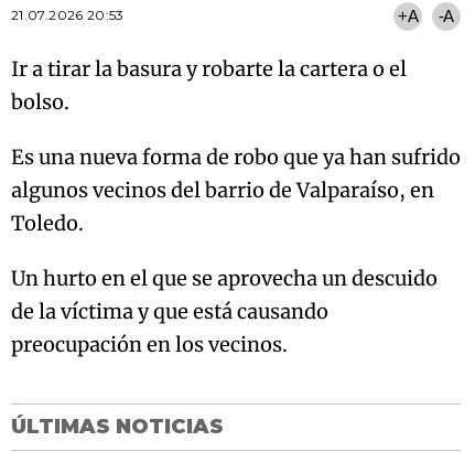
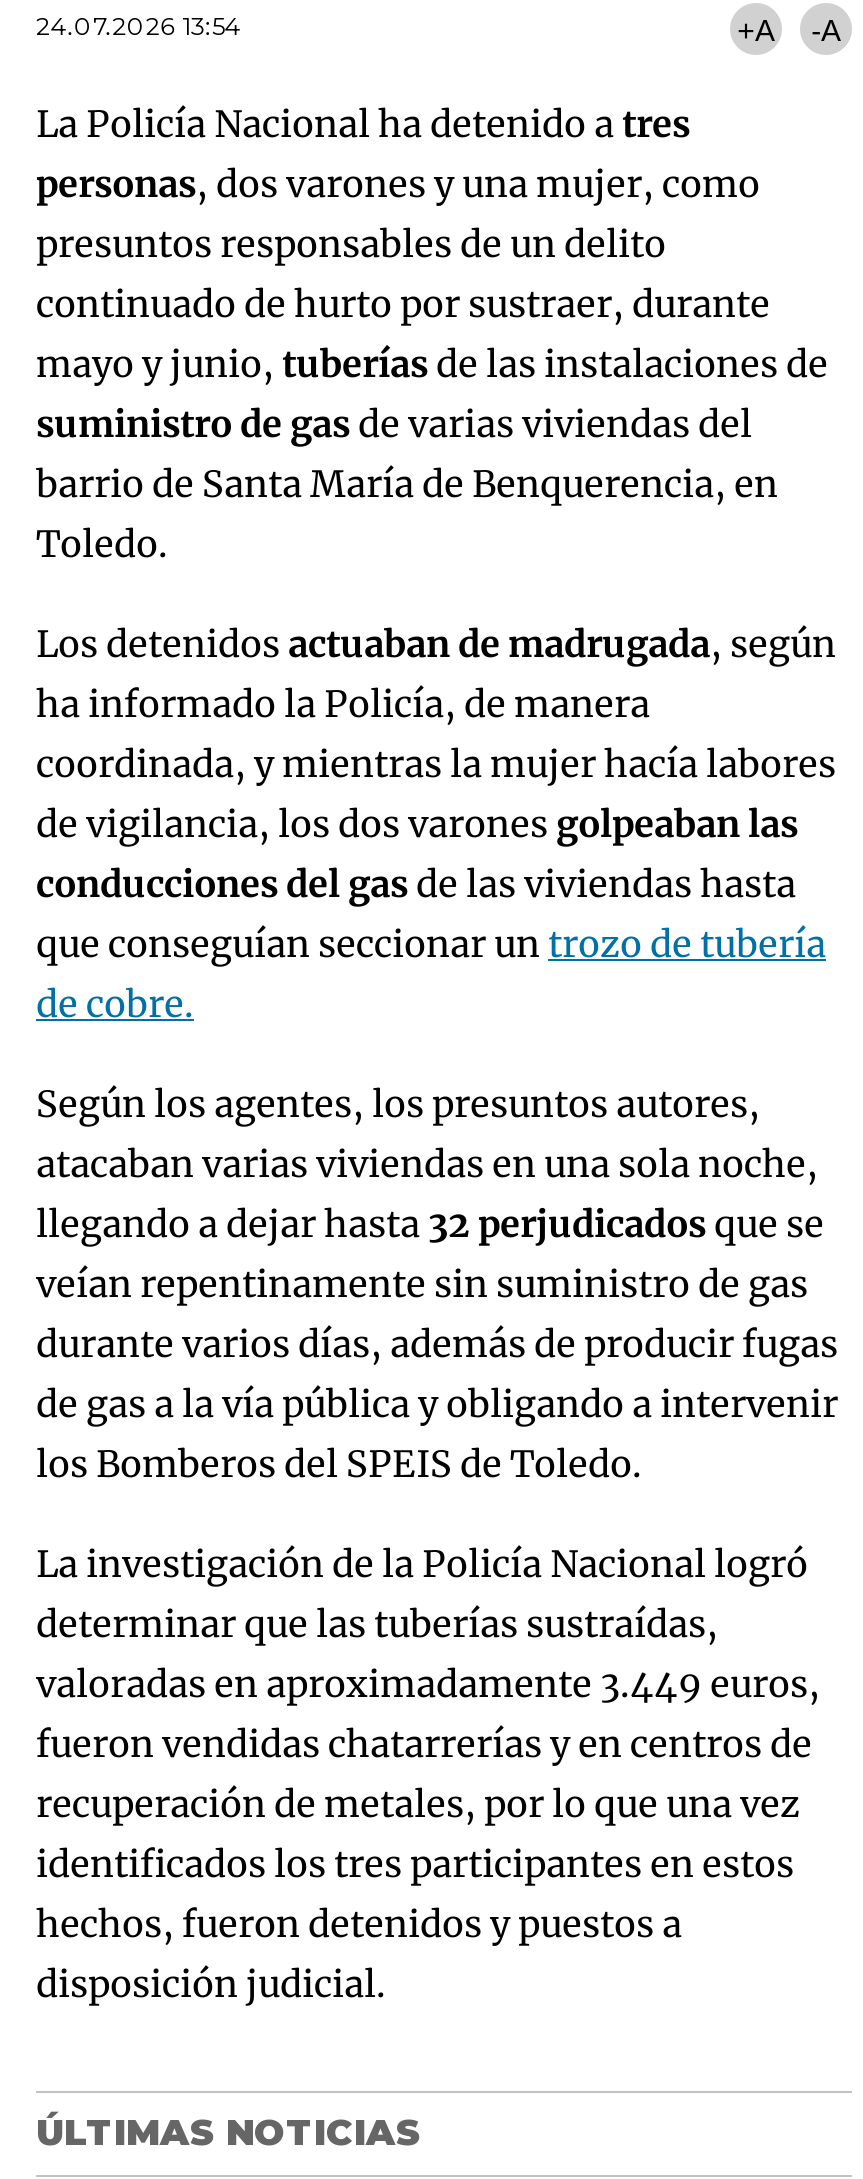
- 21.07.2026 20:53
+ 24.07.2026 13:54

- Ir a tirar la basura y robarte la cartera o el
- bolso.
- Es una nueva forma de robo que ya han sufrido
- algunos vecinos del barrio de Valparaíso, en
+ La Policía Nacional ha detenido a tres
+ personas, dos varones y una mujer, como
+ presuntos responsables de un delito
+ continuado de hurto por sustraer, durante
+ mayo y junio, tuberías de las instalaciones de
+ suministro de gas de varias viviendas del
+ barrio de Santa María de Benquerencia, en

- Un hurto en el que se aprovecha un descuido
- de la víctima y que está causando
- preocupación en los vecinos.
+ Los detenidos actuaban de madrugada, según
+ ha informado la Policía, de manera
+ coordinada, y mientras la mujer hacía labores
+ de vigilancia, los dos varones golpeaban las
+ conducciones del gas de las viviendas hasta
+ que conseguían seccionar un trozo de tubería
+ de cobre.
+ Según los agentes, los presuntos autores,
+ atacaban varias viviendas en una sola noche,
+ llegando a dejar hasta 32 perjudicados que se
+ veían repentinamente sin suministro de gas
+ durante varios días, además de producir fugas
+ de gas a la vía pública y obligando a intervenir
+ los Bomberos del SPEIS de Toledo.
+ La investigación de la Policía Nacional logró
+ determinar que las tuberías sustraídas,
+ valoradas en aproximadamente 3.449 euros,
+ fueron vendidas chatarrerías y en centros de
+ recuperación de metales, por lo que una vez
+ identificados los tres participantes en estos
+ hechos, fueron detenidos y puestos a
+ disposición judicial.
